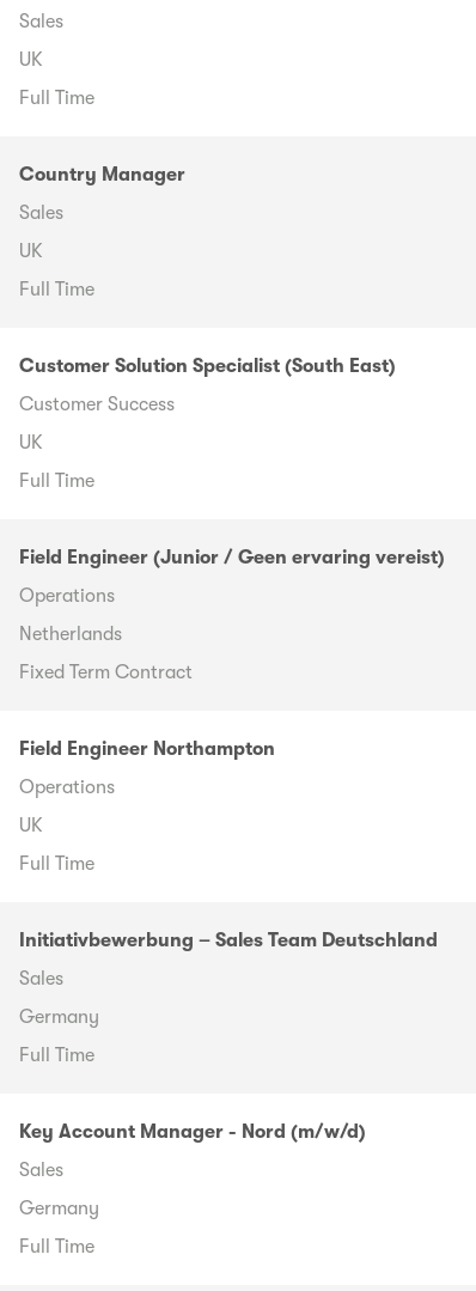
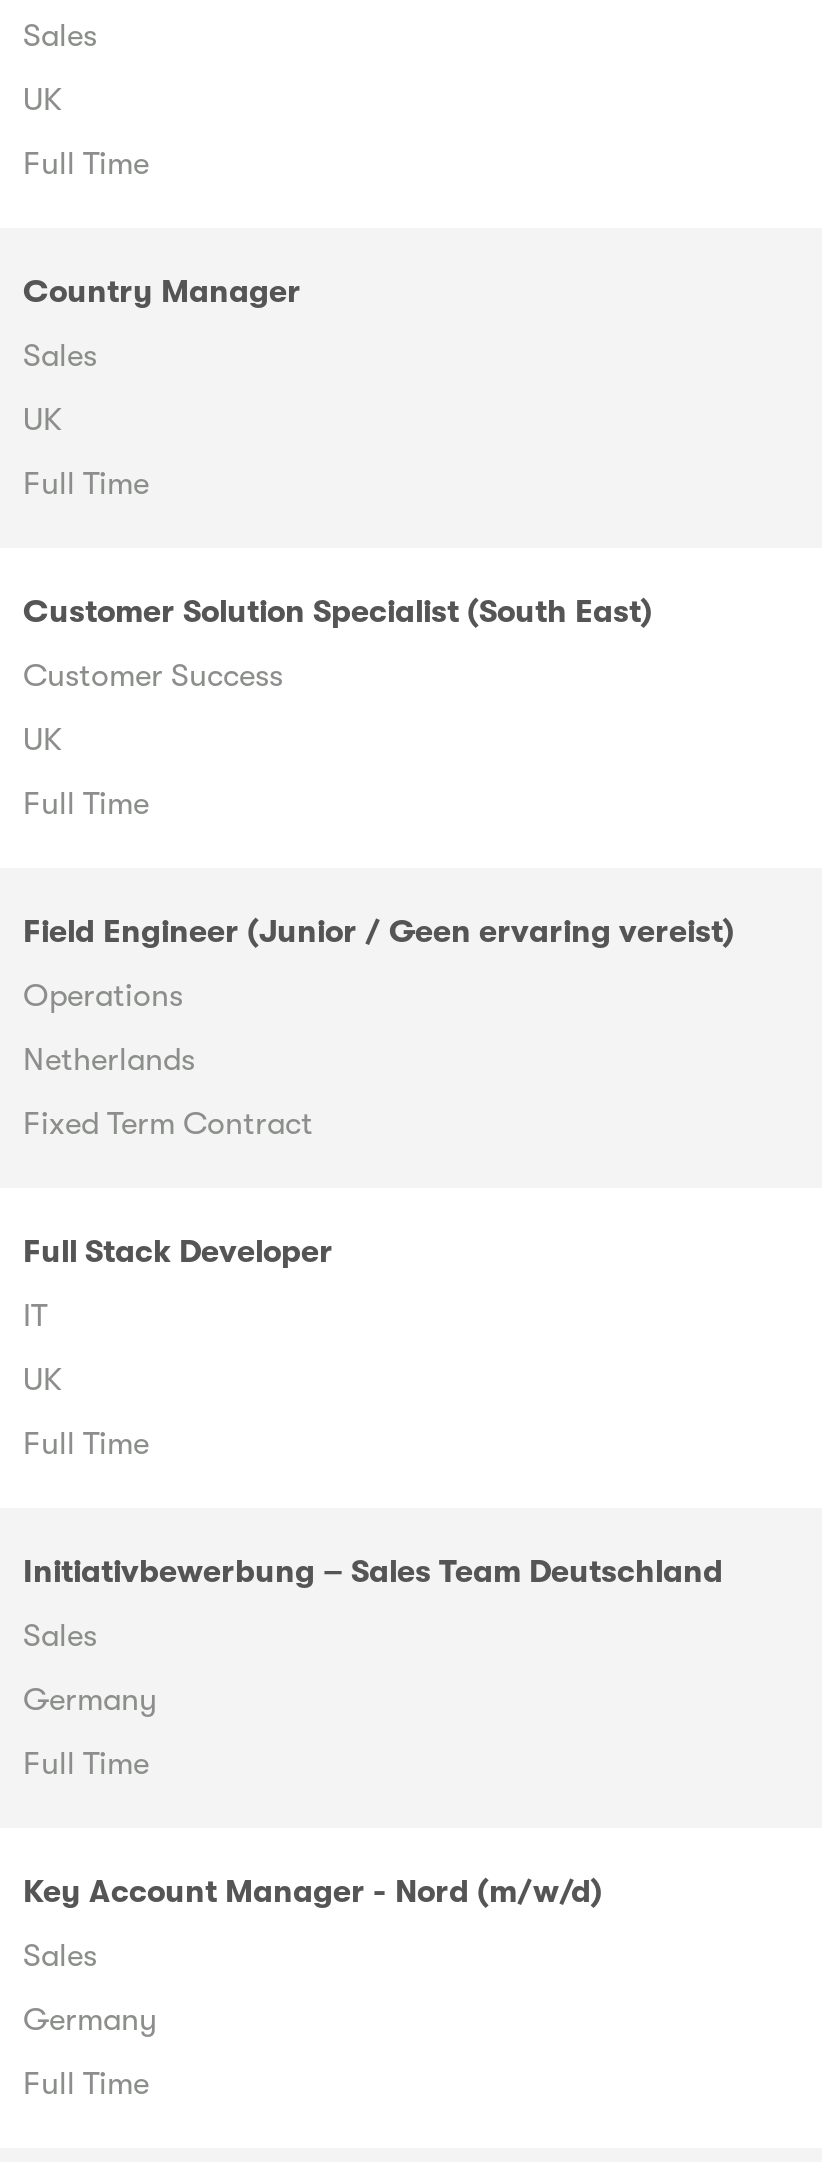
- Field Engineer Northampton
+ Full Stack Developer

- Operations
+ IT
